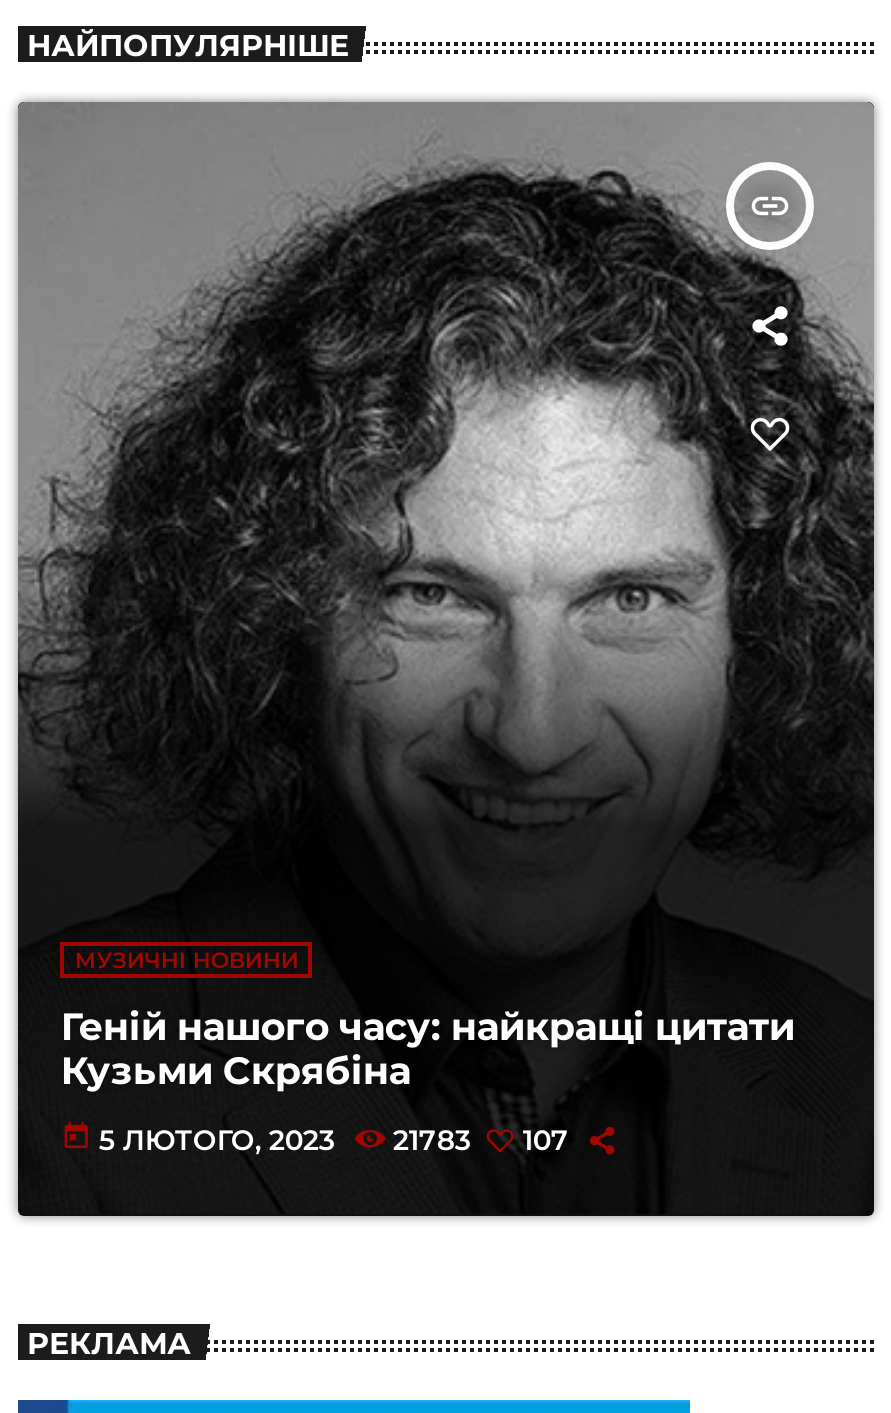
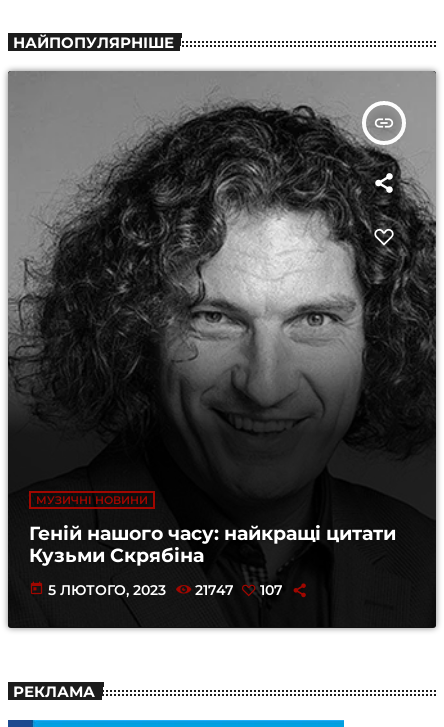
- 21783
+ 21747
